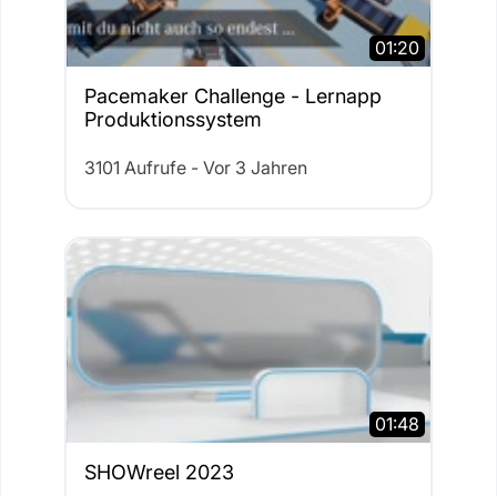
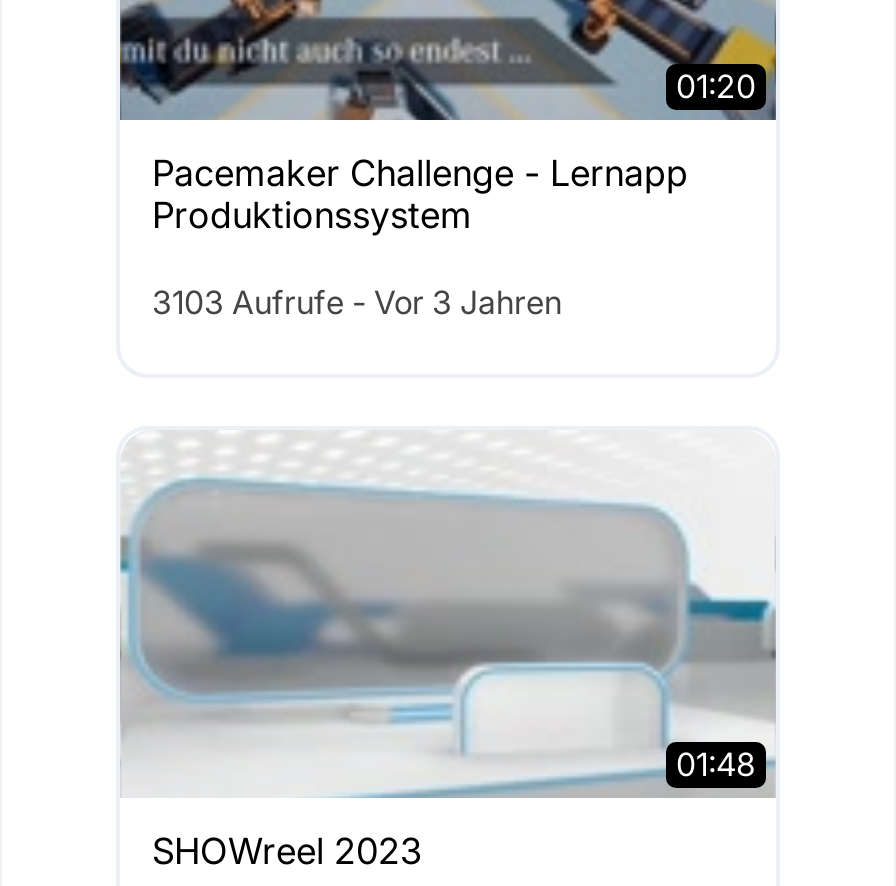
- 3101 Aufrufe - Vor 3 Jahren
+ 3103 Aufrufe - Vor 3 Jahren
